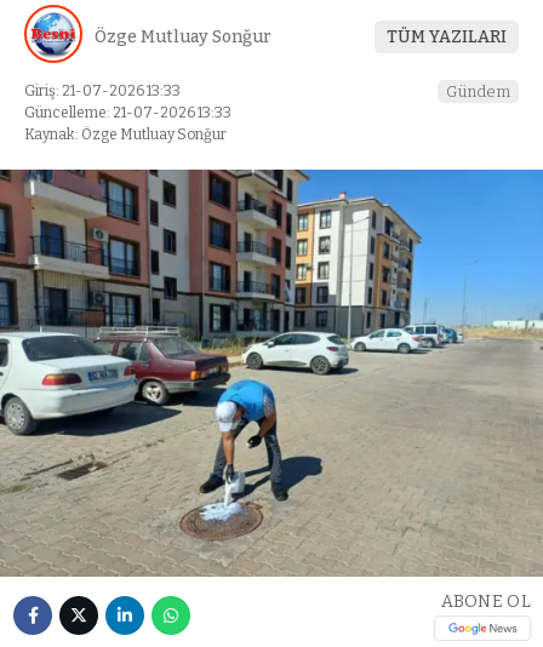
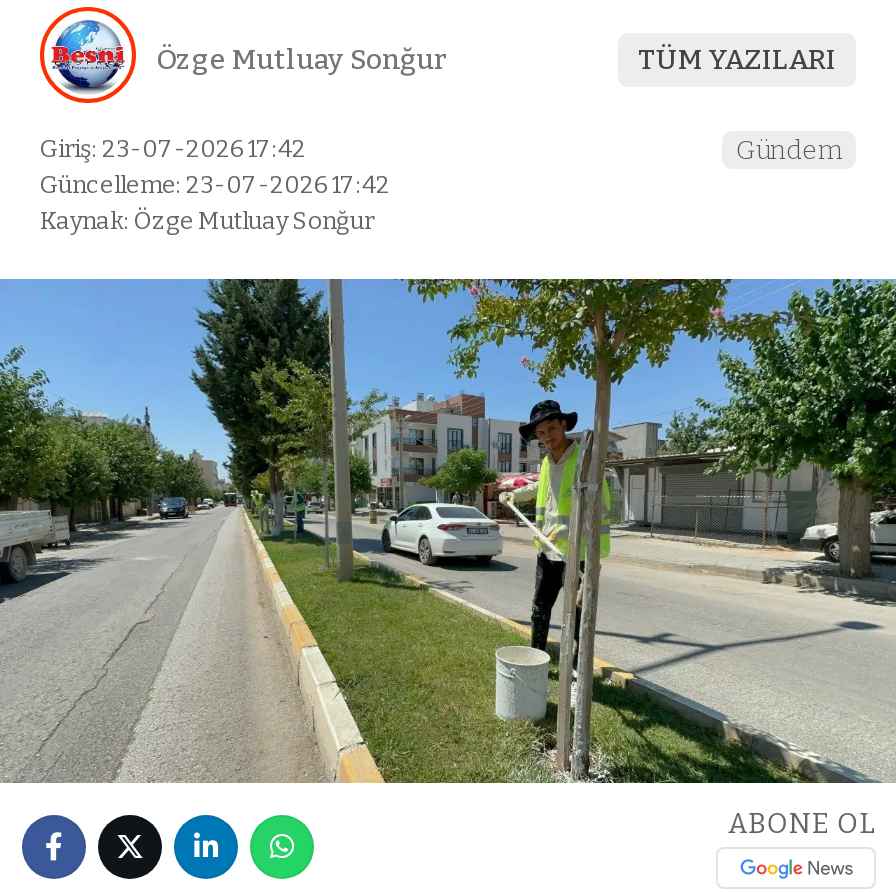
- Giriş: 21-07-2026 13:33
+ Giriş: 23-07-2026 17:42

- Güncelleme: 21-07-2026 13:33
+ Güncelleme: 23-07-2026 17:42

- [image]
+ [image]
